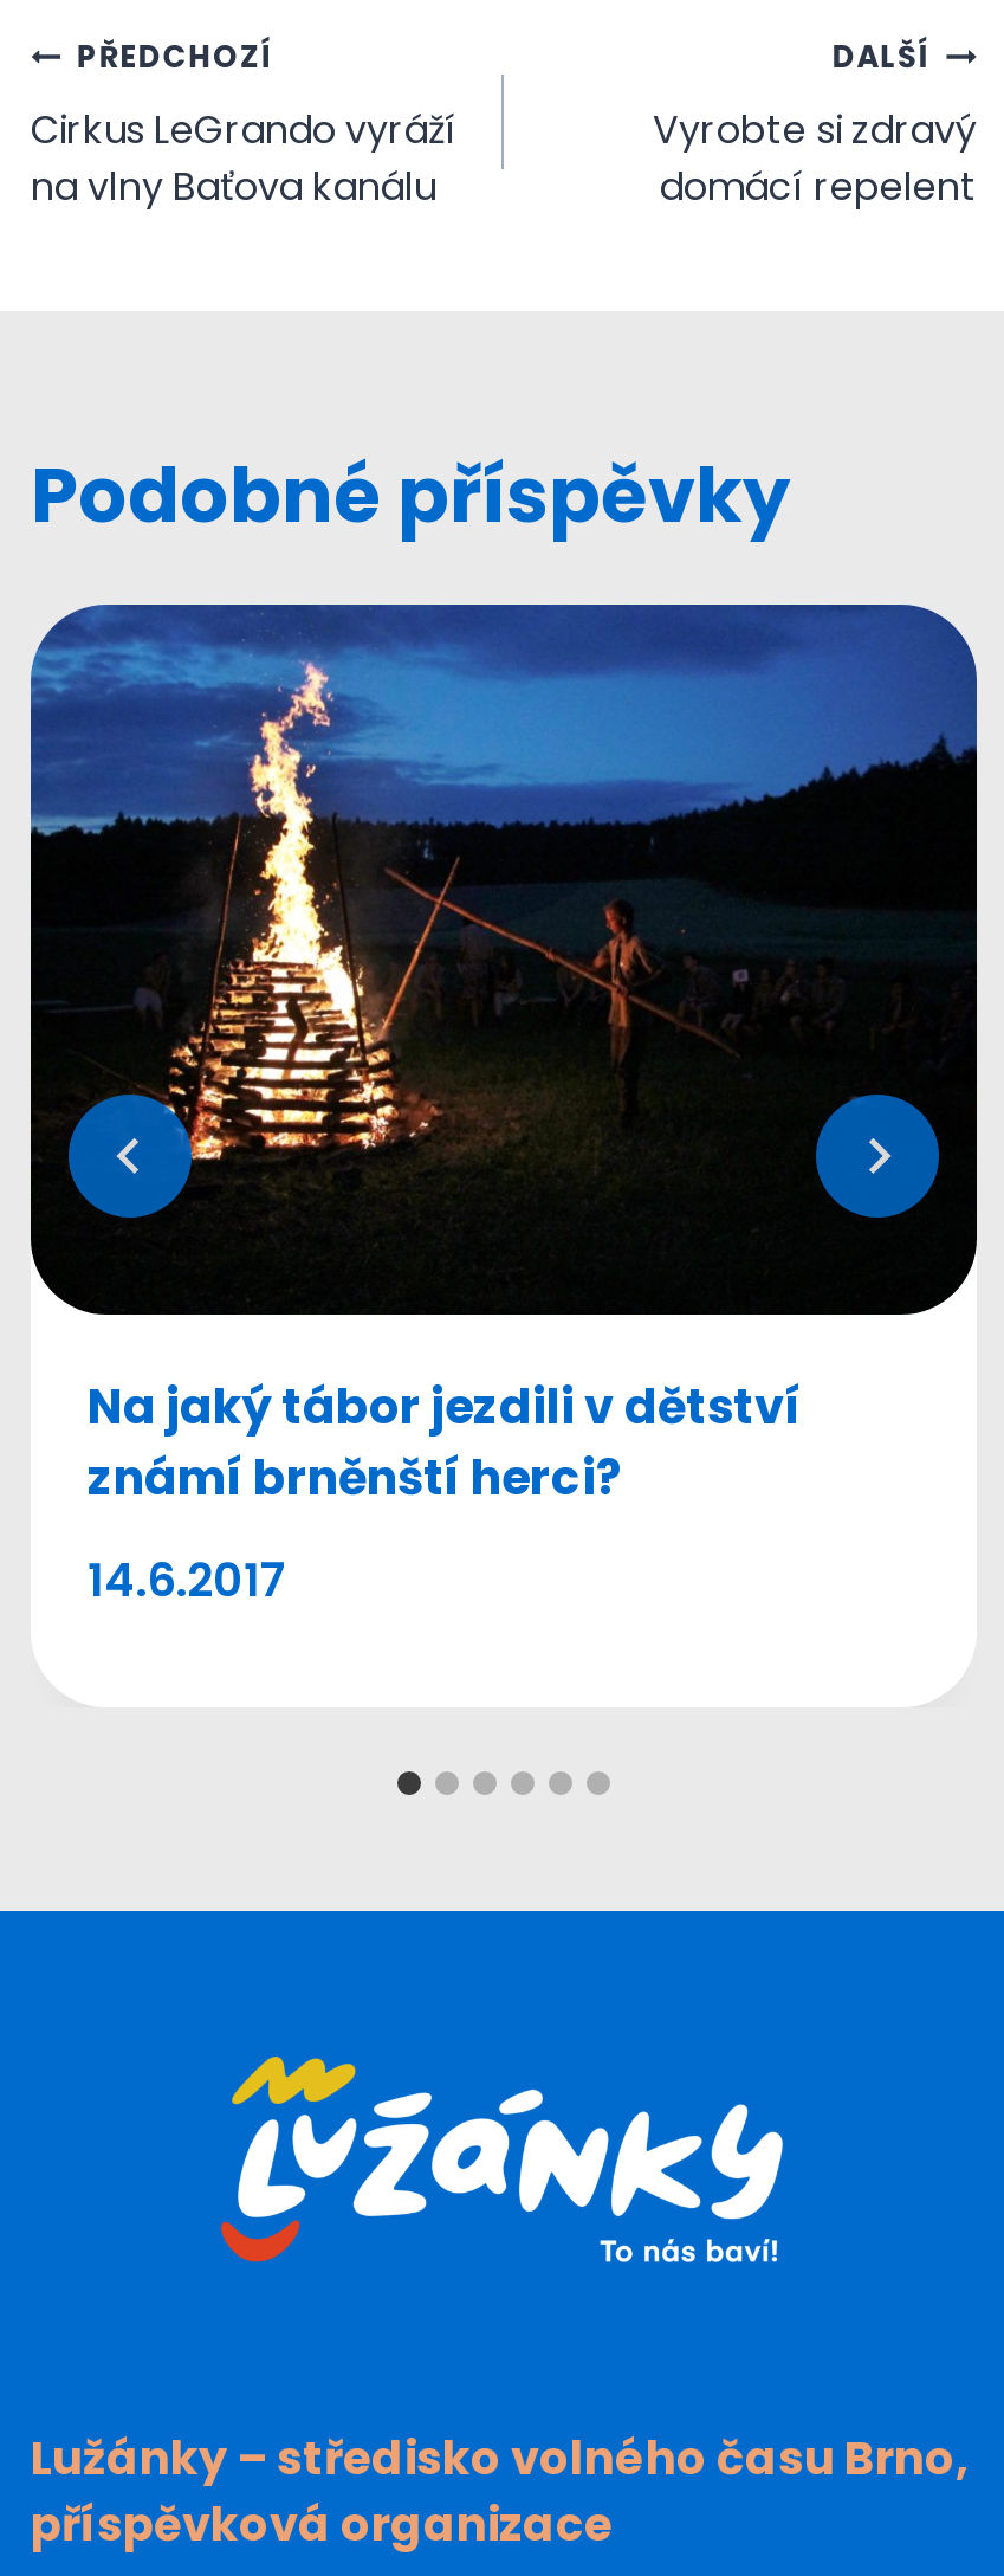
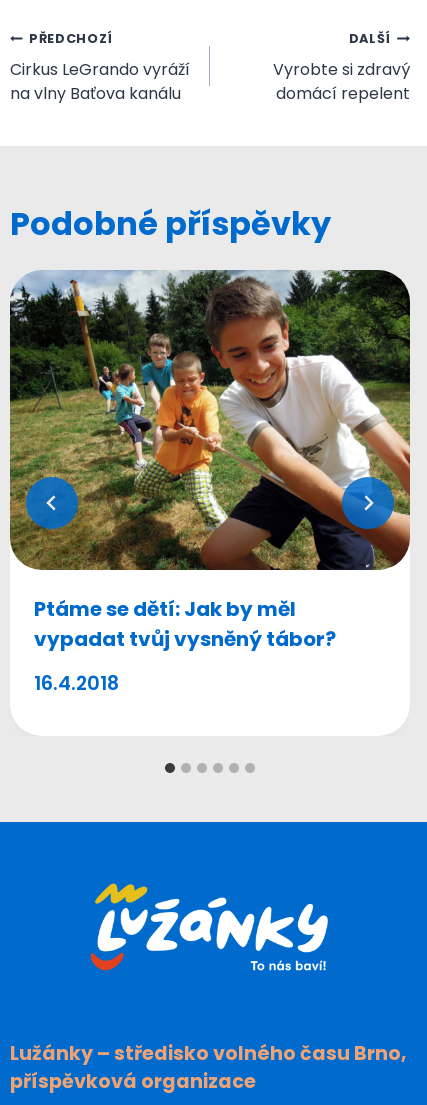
- [image]
- Na jaký tábor jezdili v dětství
- známí brněnští herci?
+ [image]
+ Ptáme se dětí: Jak by měl
+ vypadat tvůj vysněný tábor?

- 14.6.2017
+ 16.4.2018
